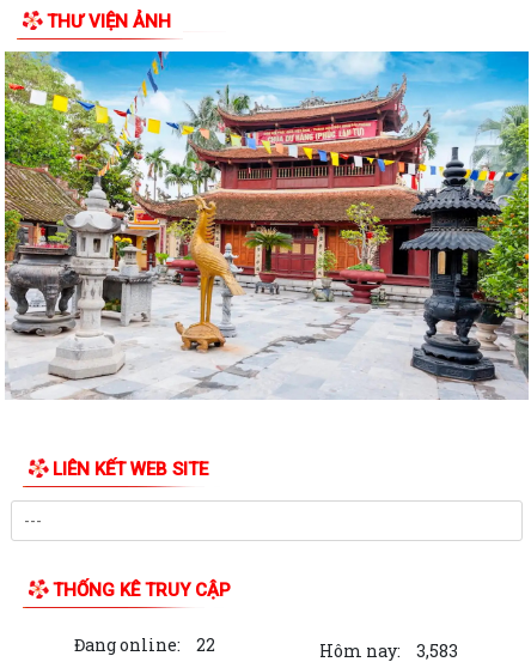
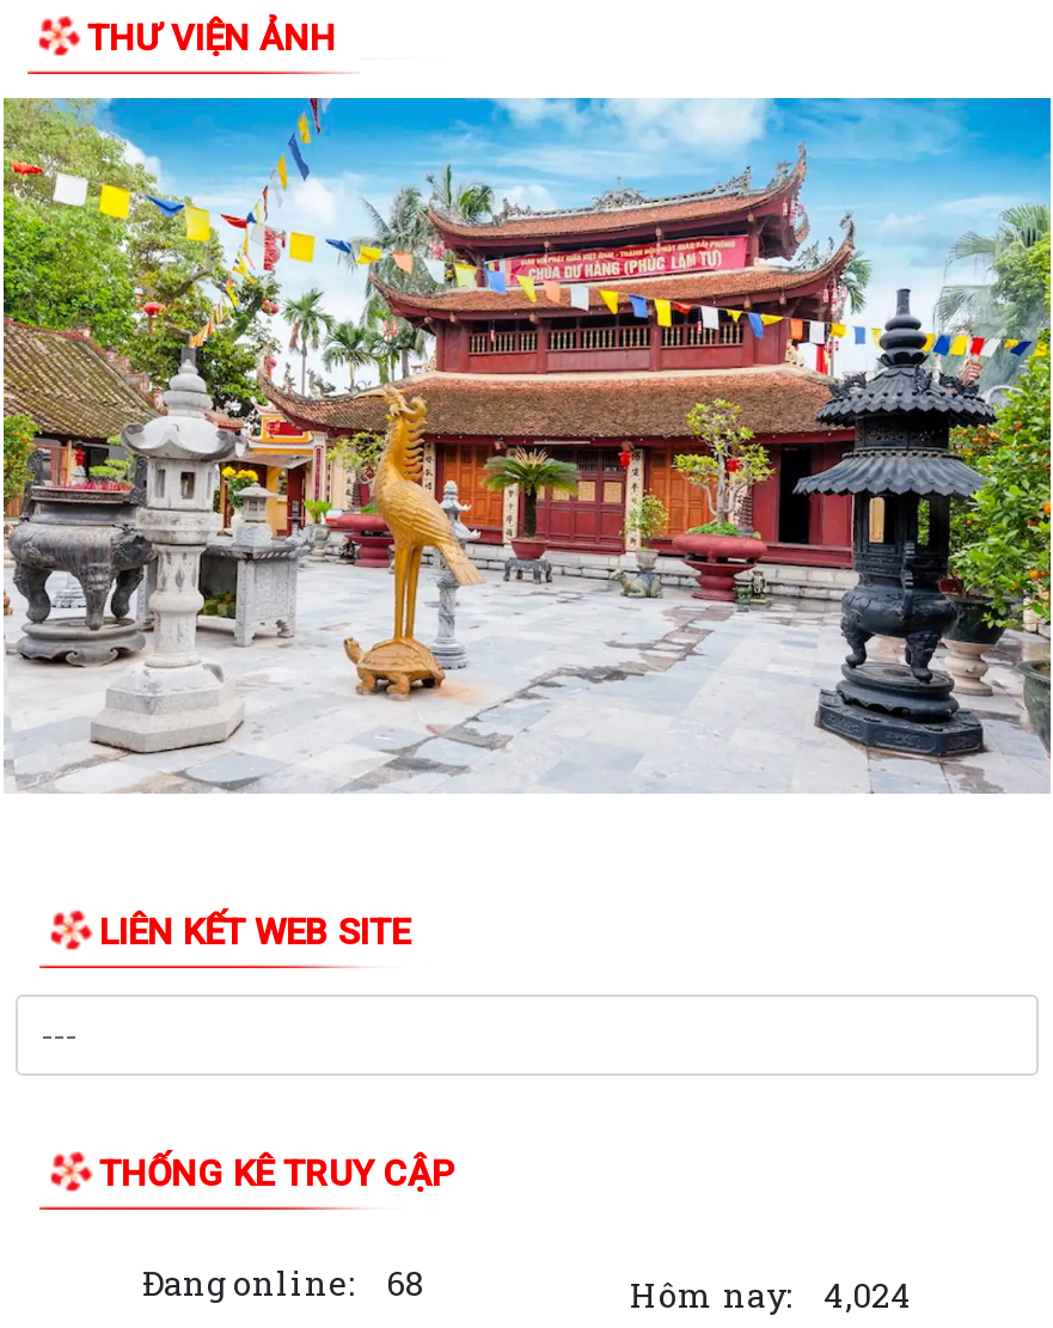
- Đang online: 22
+ Đang online: 68

- Hôm nay: 3,583
+ Hôm nay: 4,024
